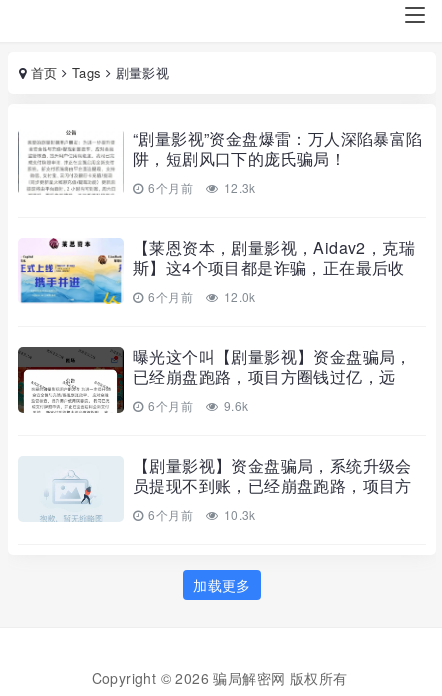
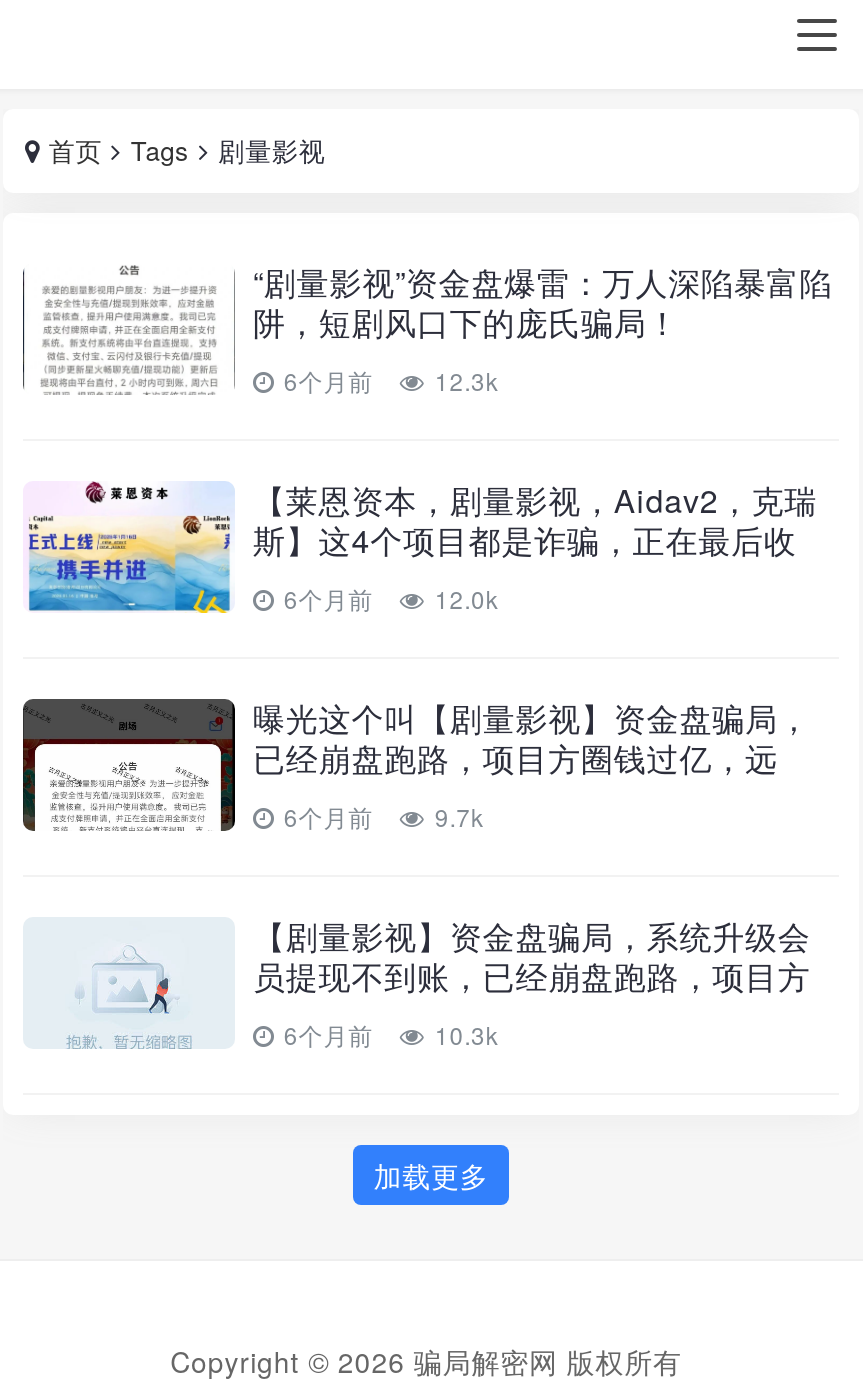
- 9.6k
+ 9.7k
